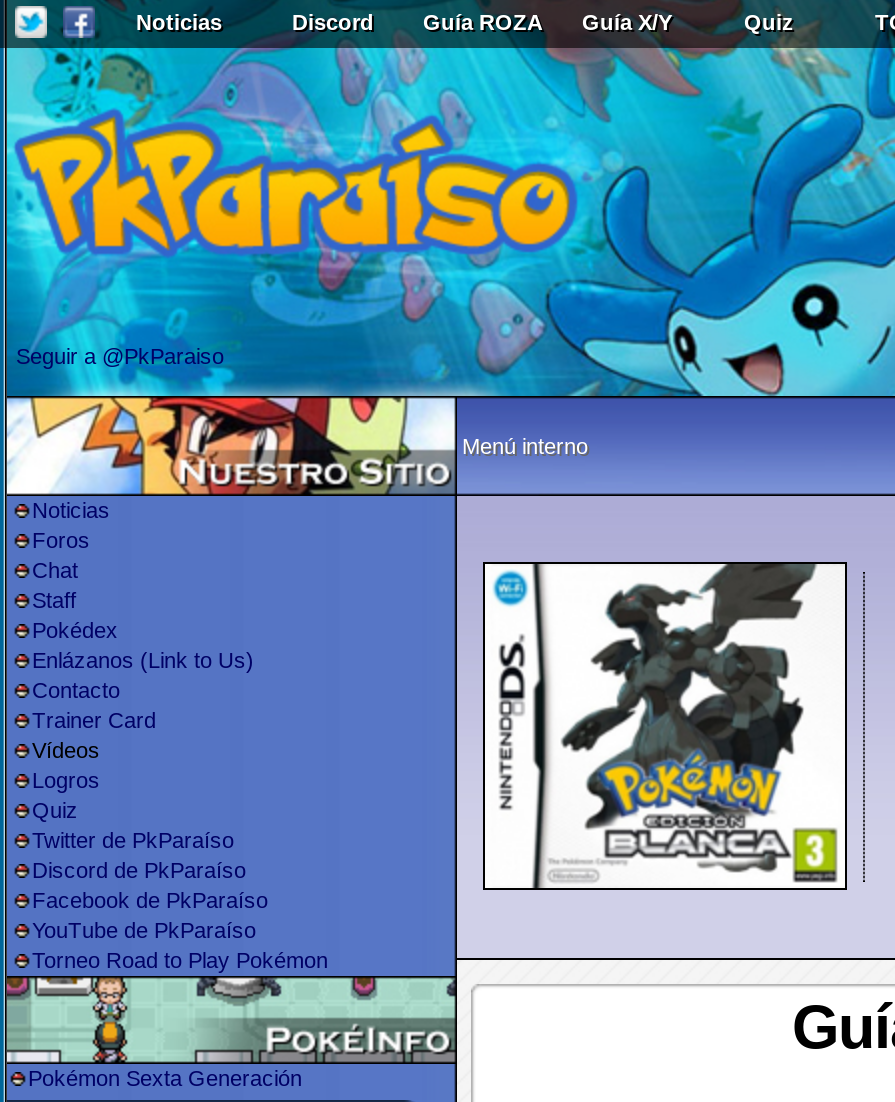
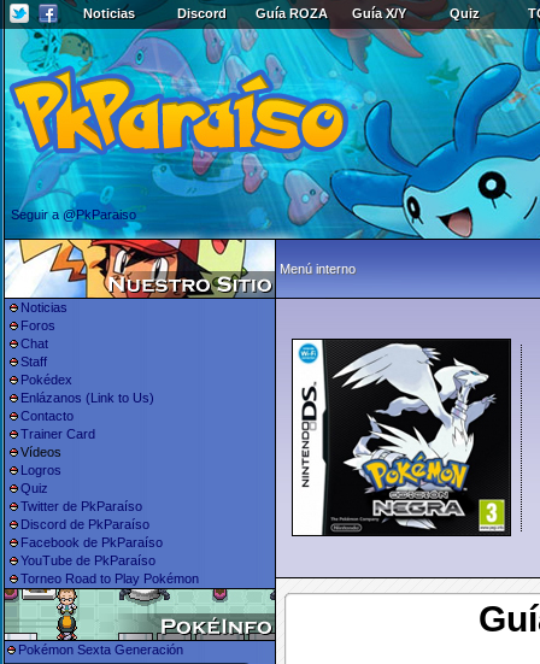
- [image]
+ [image]
